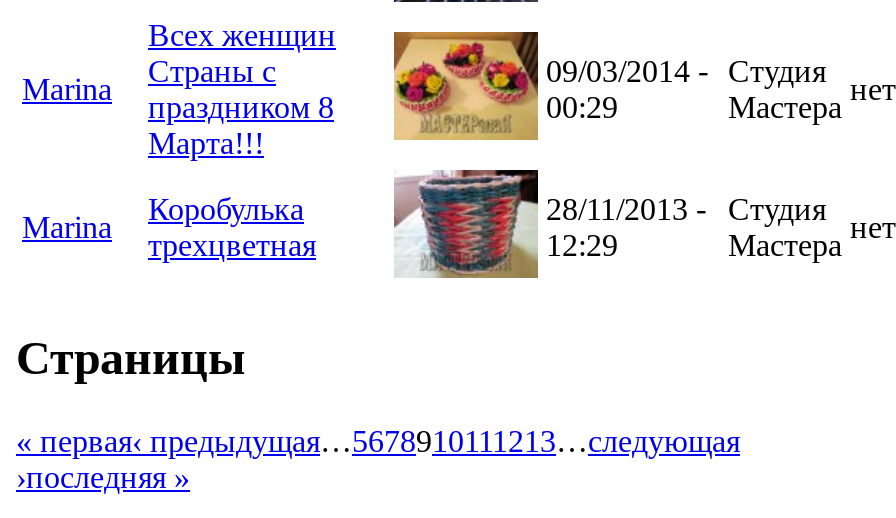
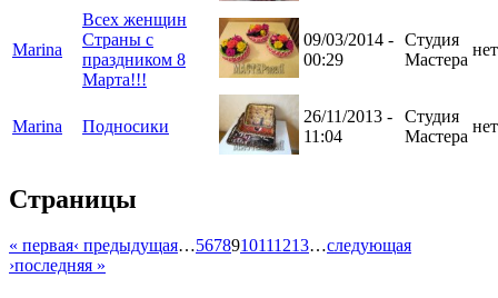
- [image]
- 28/11/2013 -
- 12:29
+ [image]
+ 26/11/2013 -
+ 11:04

- Коробулька
- трехцветная
+ Подносики
